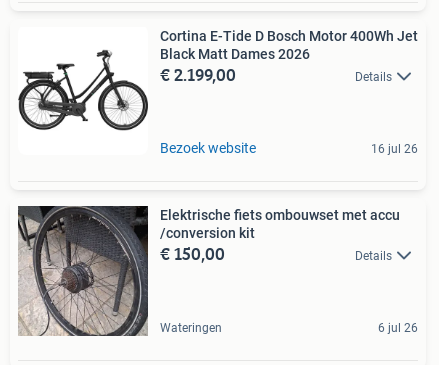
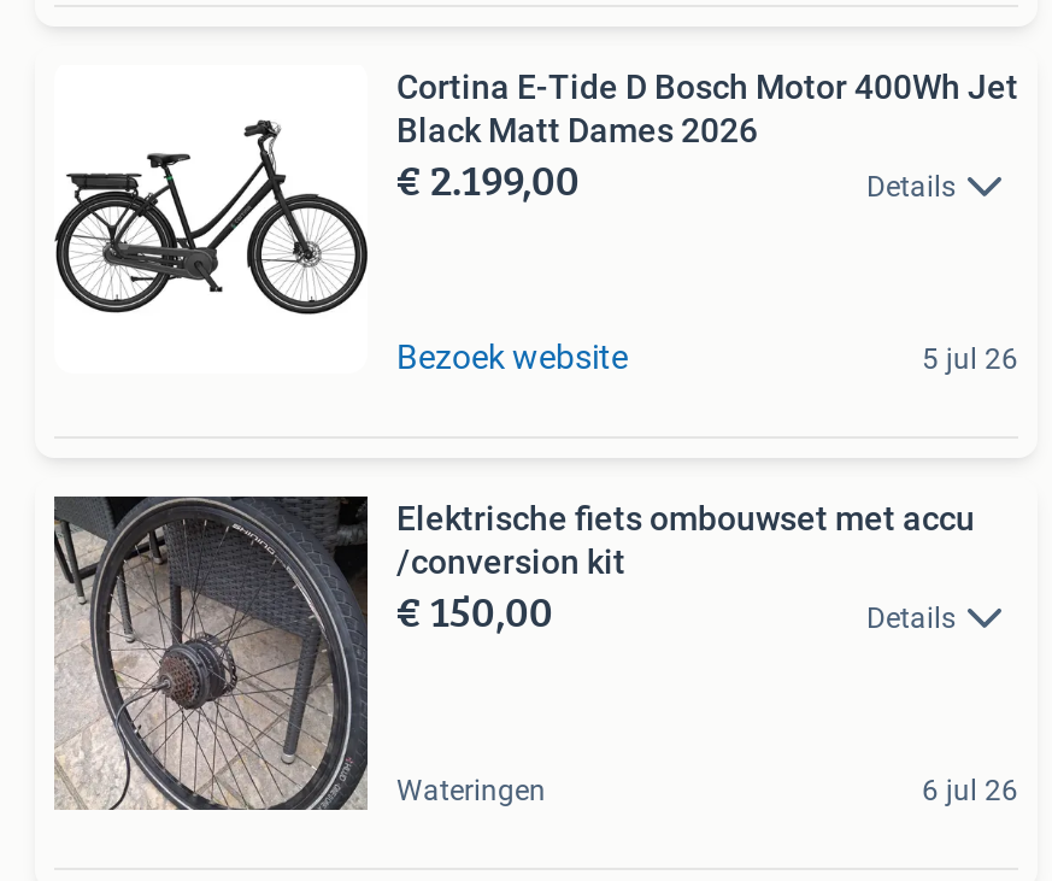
- 16 jul 26
+ 5 jul 26
